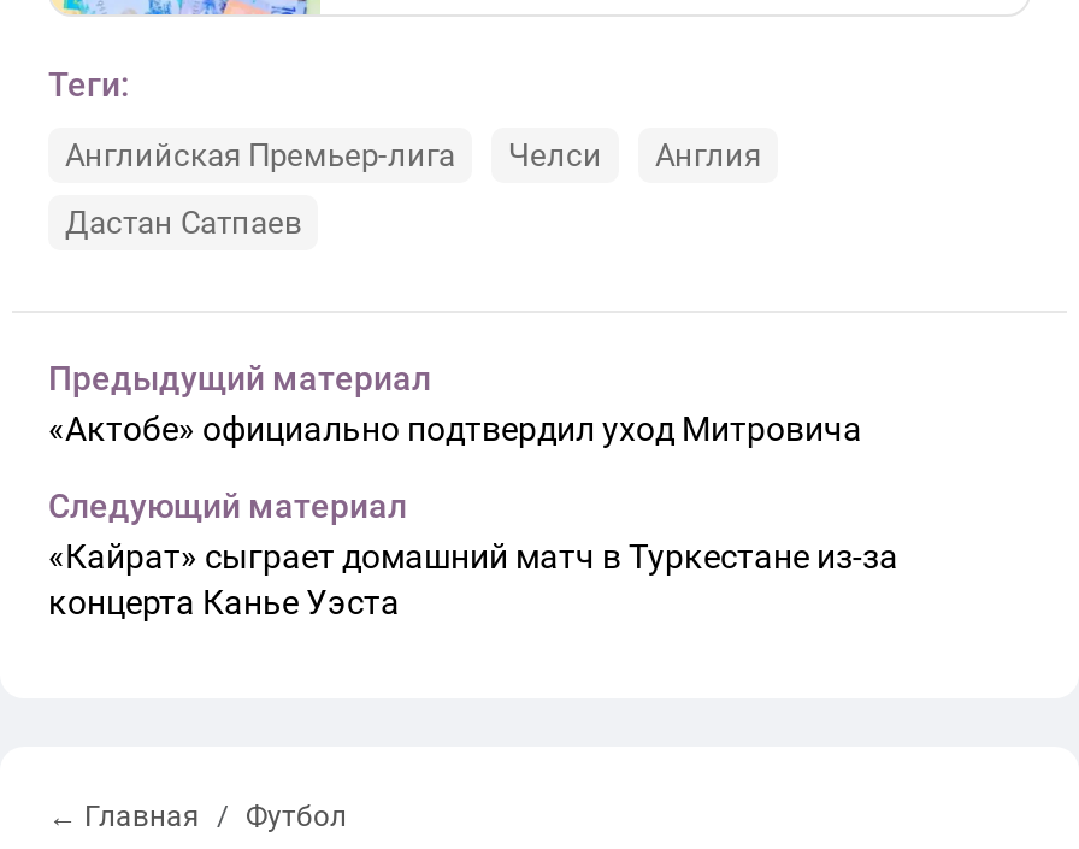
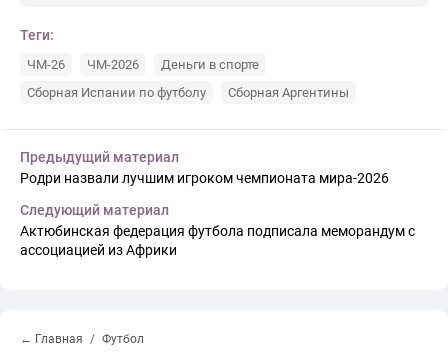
- Английская Премьер-лига
- Челси
- Англия
+ ЧМ-26
+ ЧМ-2026
+ Деньги в спорте

- Дастан Сатпаев
+ Сборная Испании по футболу
+ Сборная Аргентины

- «Актобе» официально подтвердил уход Митровича
+ Родри назвали лучшим игроком чемпионата мира-2026

- «Кайрат» сыграет домашний матч в Туркестане из-за
- концерта Канье Уэста
+ Актюбинская федерация футбола подписала меморандум с
+ ассоциацией из Африки
